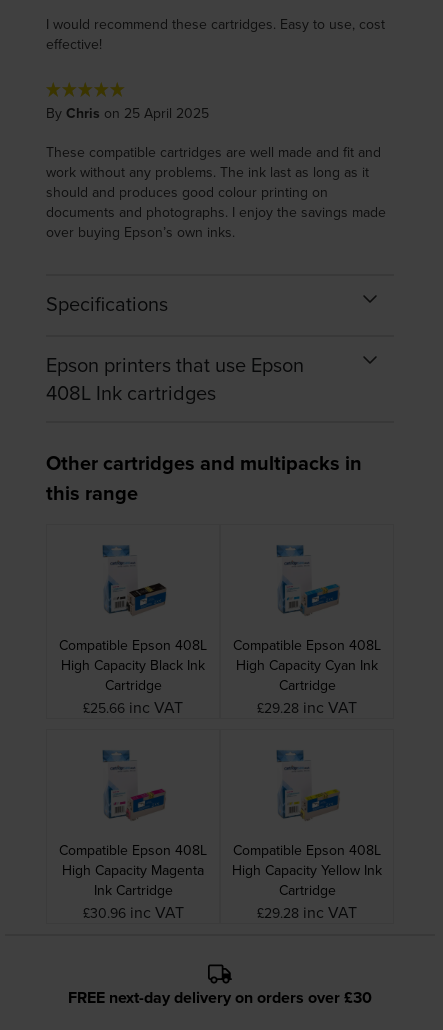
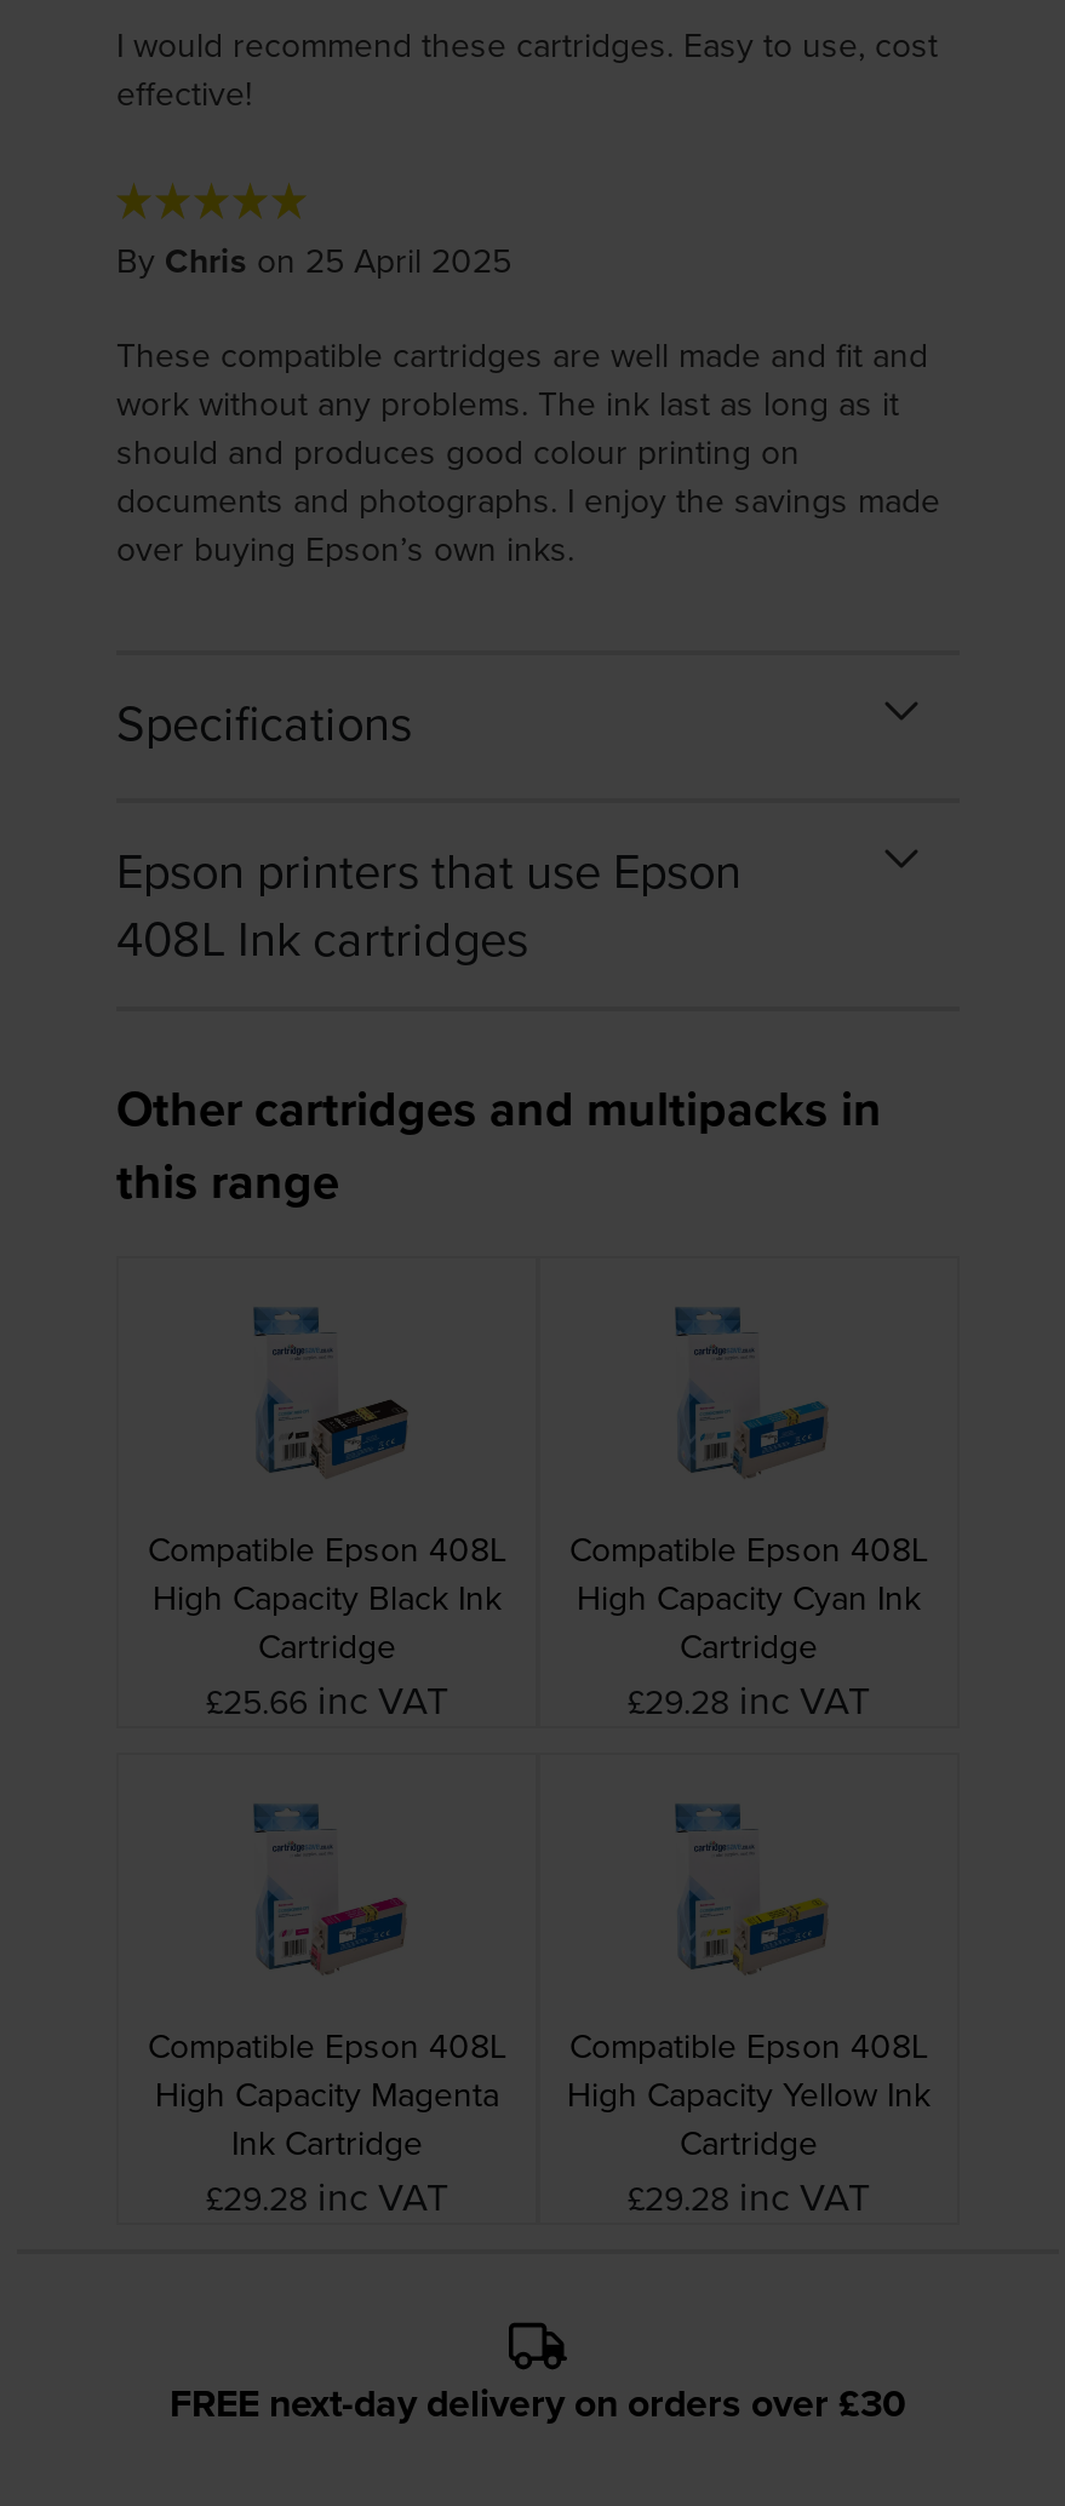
- £30.96 inc VAT
+ £29.28 inc VAT
